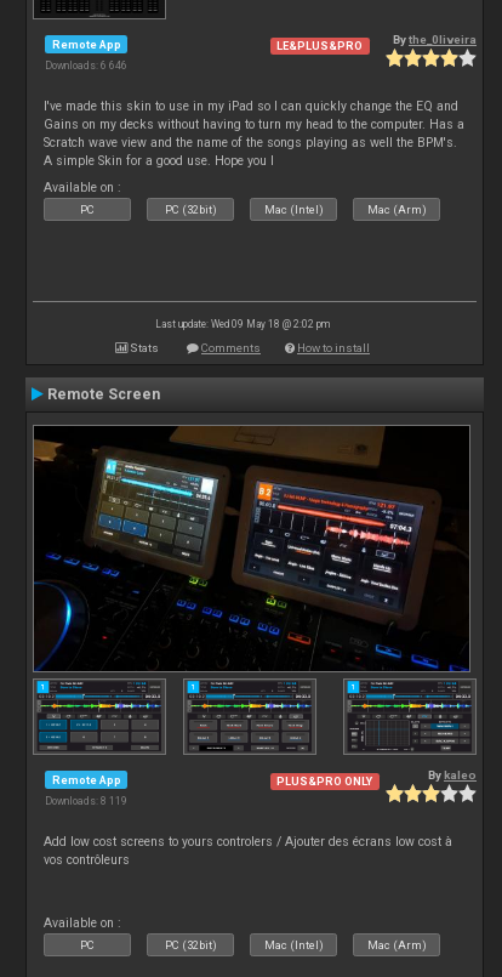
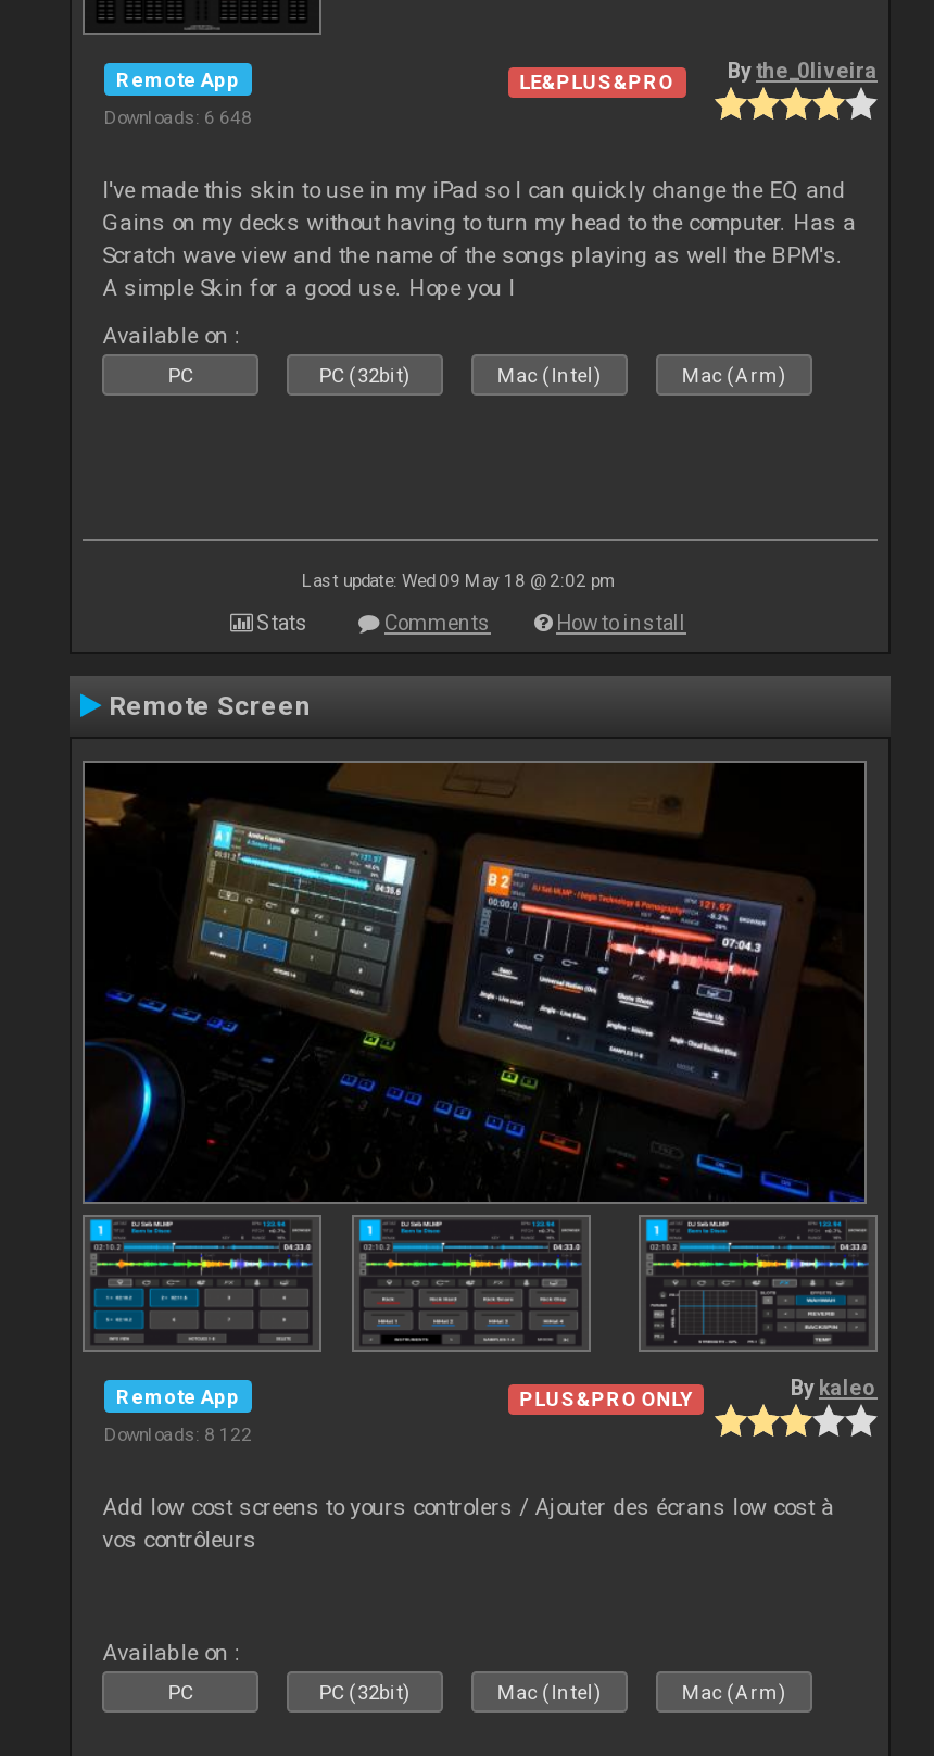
- Downloads: 6 646
+ Downloads: 6 648

- Downloads: 8 119
+ Downloads: 8 122
